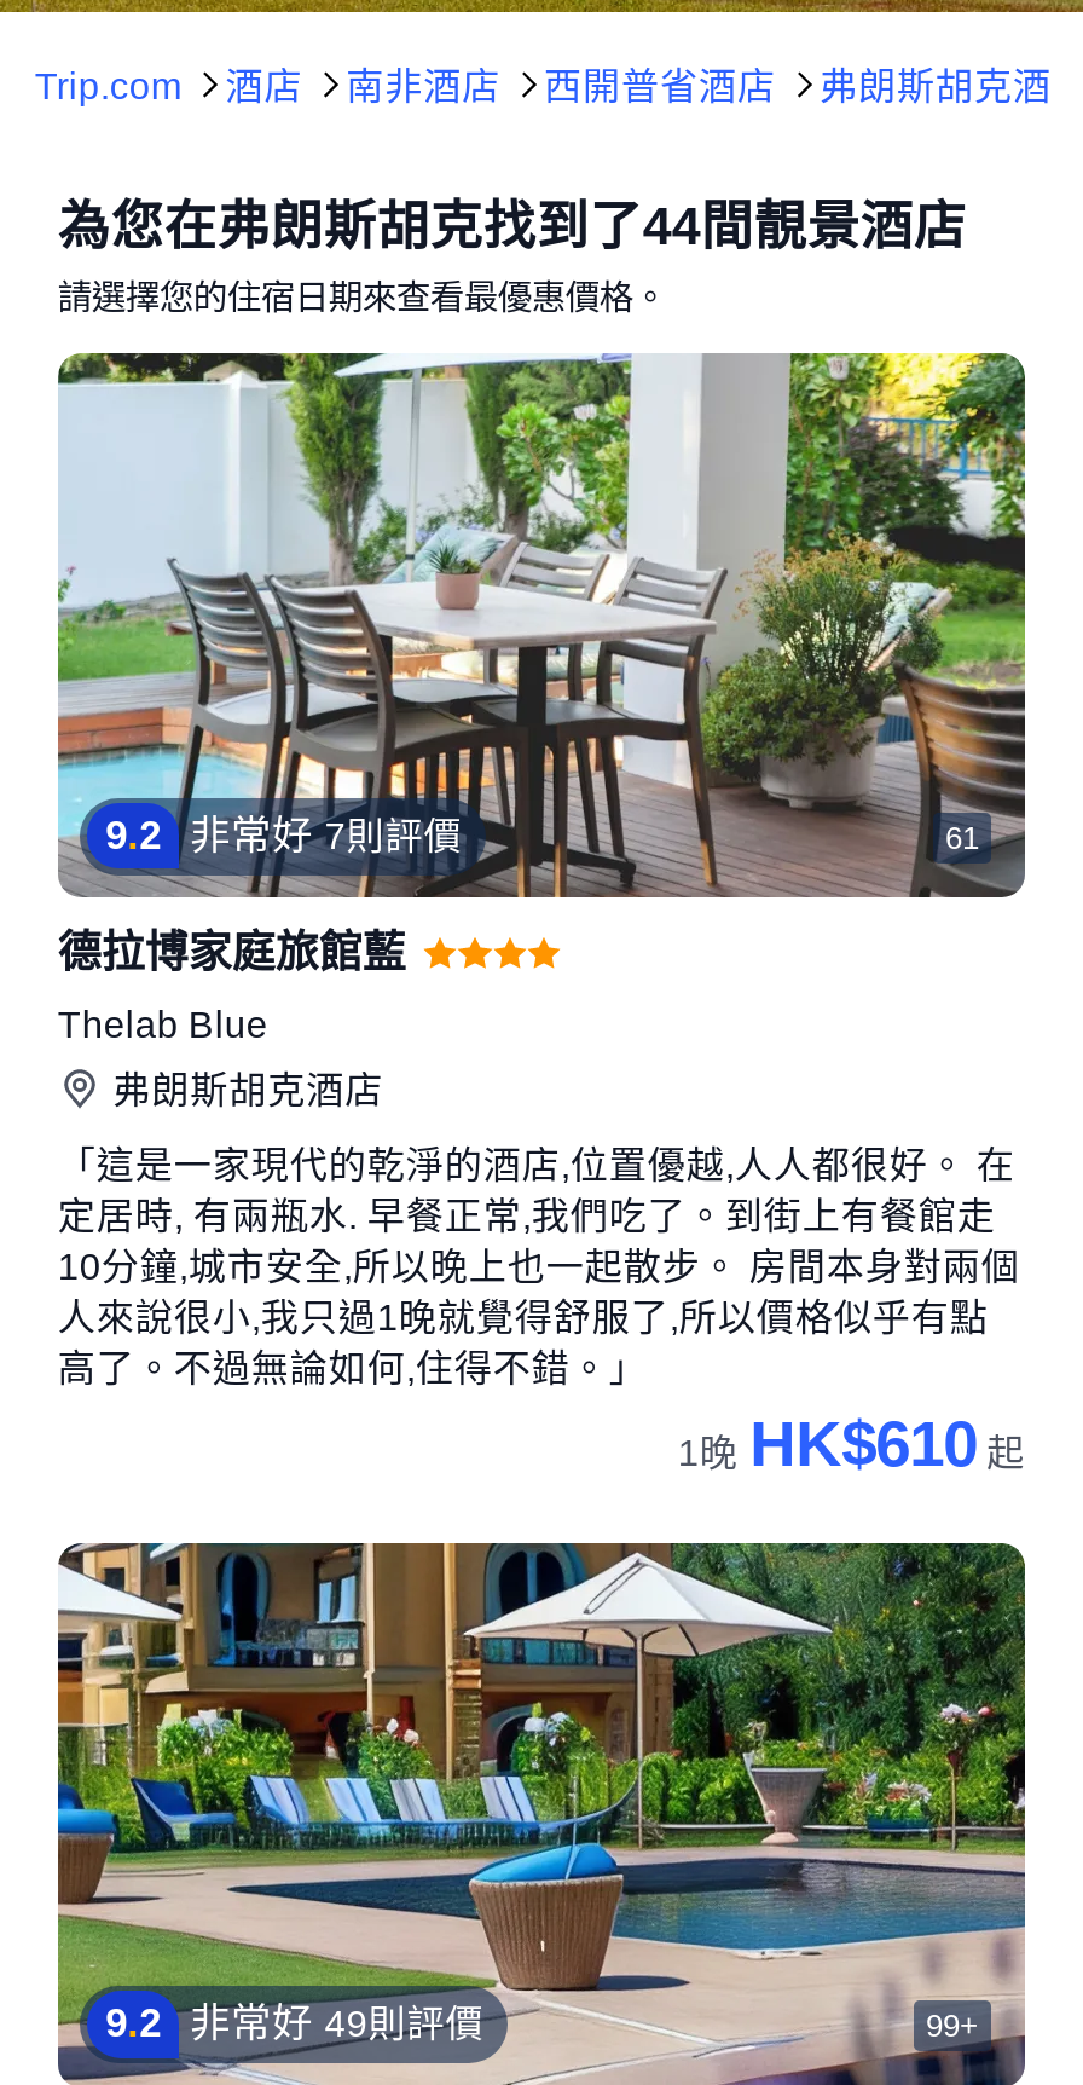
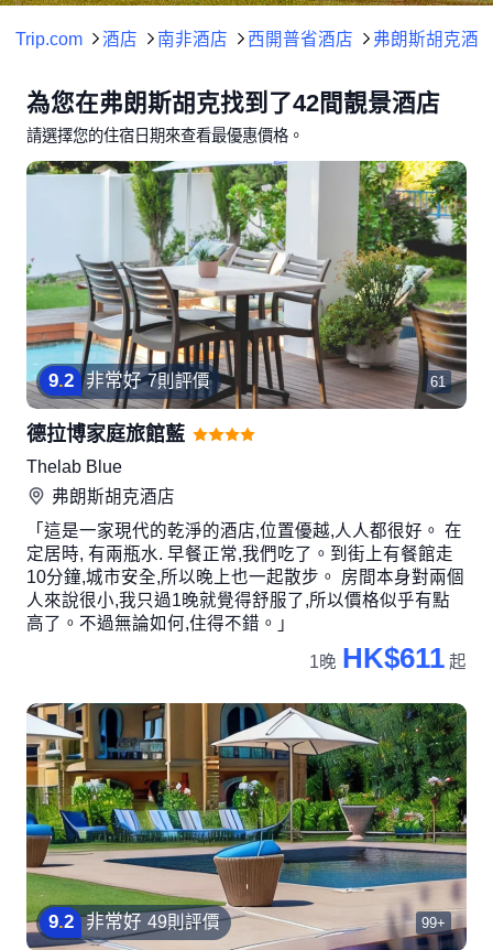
- 為您在弗朗斯胡克找到了44間靚景酒店
+ 為您在弗朗斯胡克找到了42間靚景酒店

- 1晚 HK$610起
+ 1晚 HK$611起
